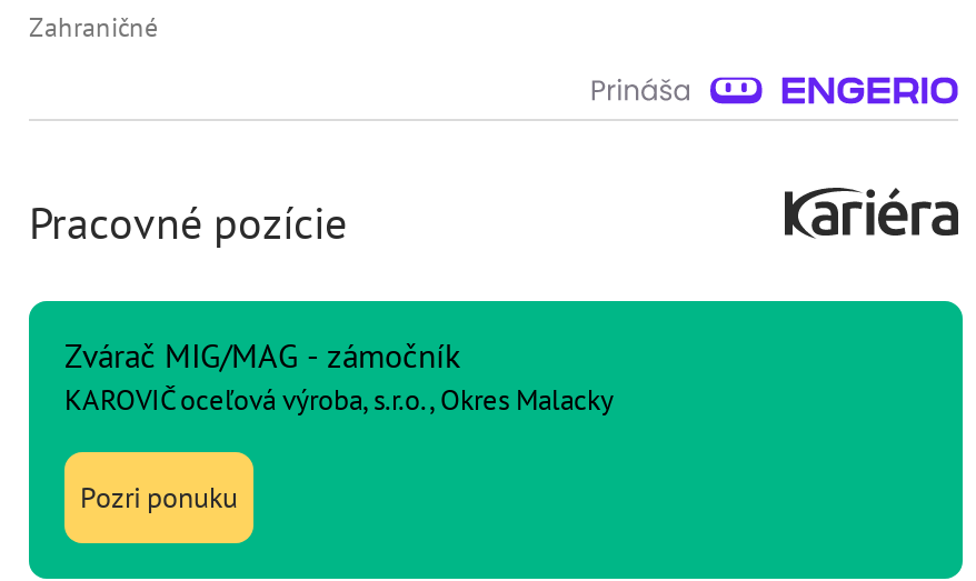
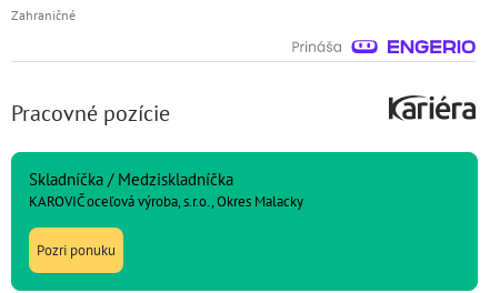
- Zvárač MIG/MAG - zámočník
+ Skladníčka / Medziskladníčka
